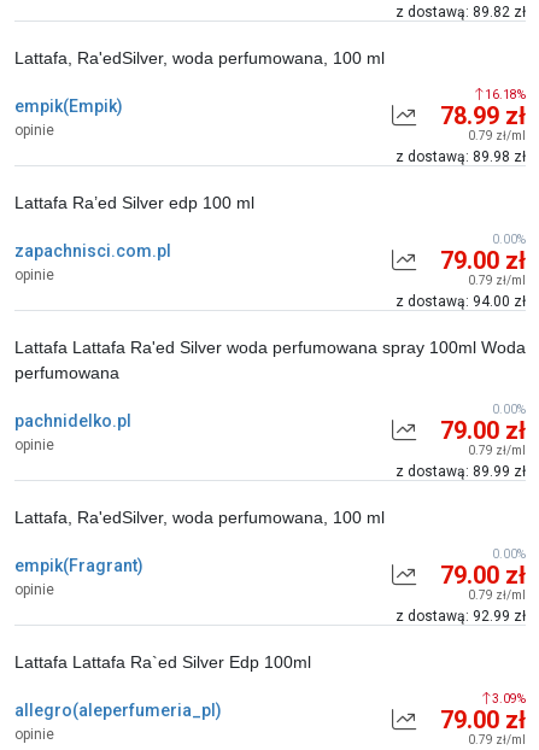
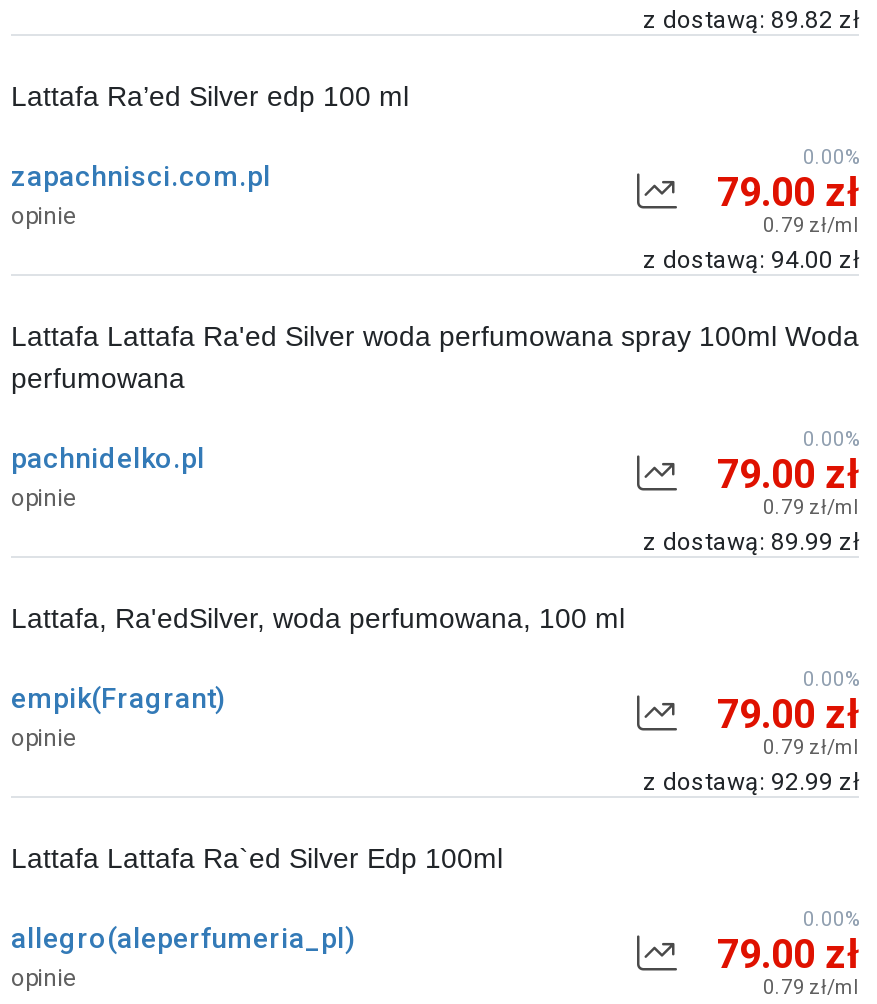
- Lattafa, Ra'edSilver, woda perfumowana, 100 ml
- 78.99 zł
- 0.79 zł/ml
- z dostawą: 89.98 zł

- 16.18%

- empik(Empik)
- opinie

- 3.09%
+ 0.00%
